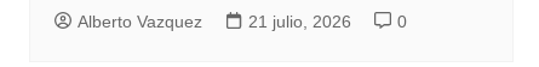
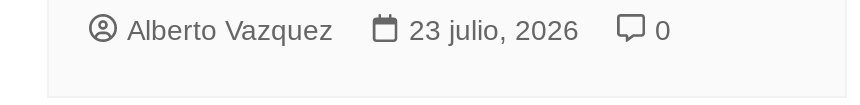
- 21 julio, 2026
+ 23 julio, 2026
